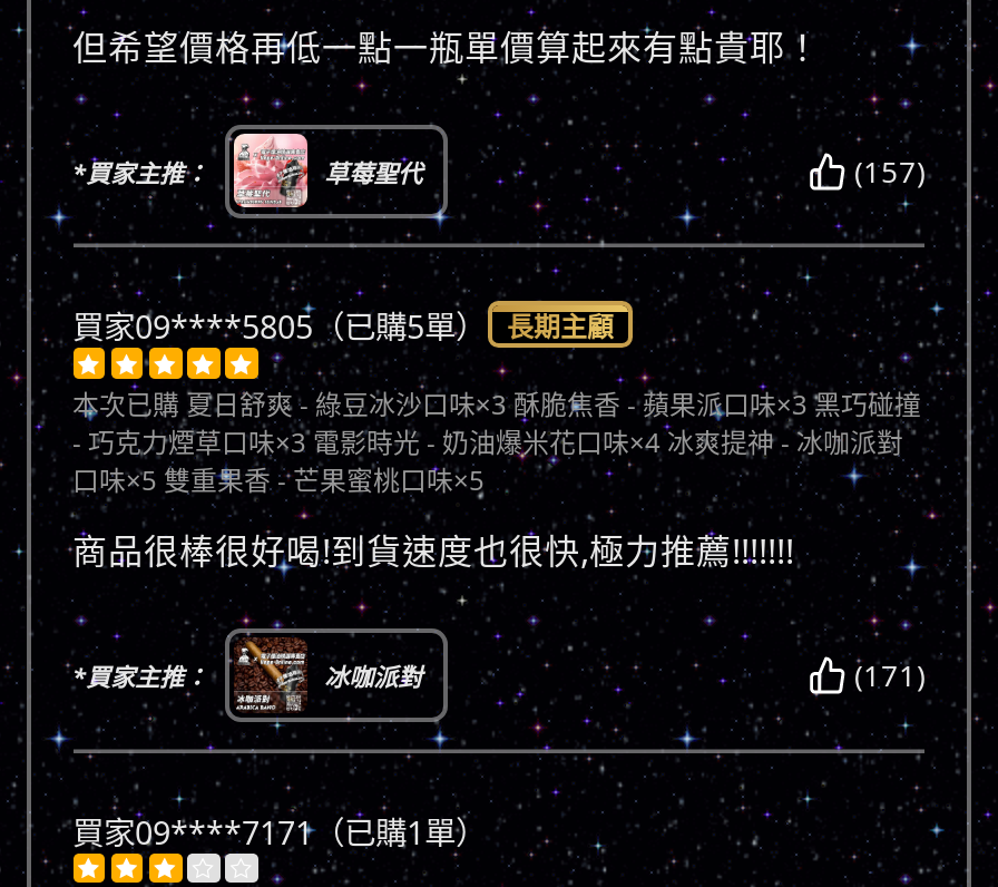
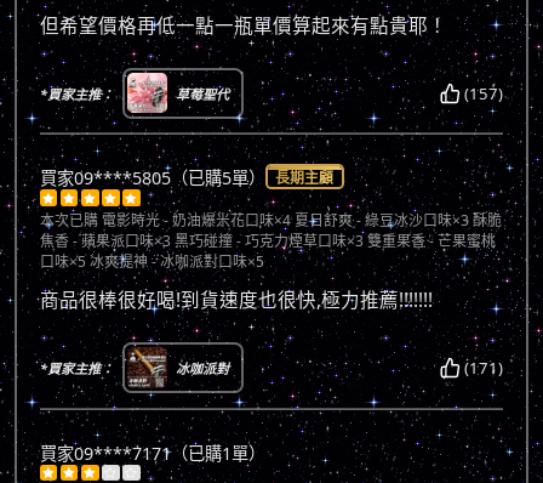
- 本次已購夏日舒爽 - 綠豆冰沙口味×3 酥脆焦香 - 蘋果派口味×3 黑巧碰撞
+ 本次已購電影時光 - 奶油爆米花口味×4 夏日舒爽 - 綠豆冰沙口味×3 酥脆

- - 巧克力煙草口味×3 電影時光 - 奶油爆米花口味×4 冰爽提神 - 冰咖派對
+ 焦香 - 蘋果派口味×3 黑巧碰撞 - 巧克力煙草口味×3 雙重果香 - 芒果蜜桃

- 口味×5 雙重果香 - 芒果蜜桃口味×5
+ 口味×5 冰爽提神 - 冰咖派對口味×5
